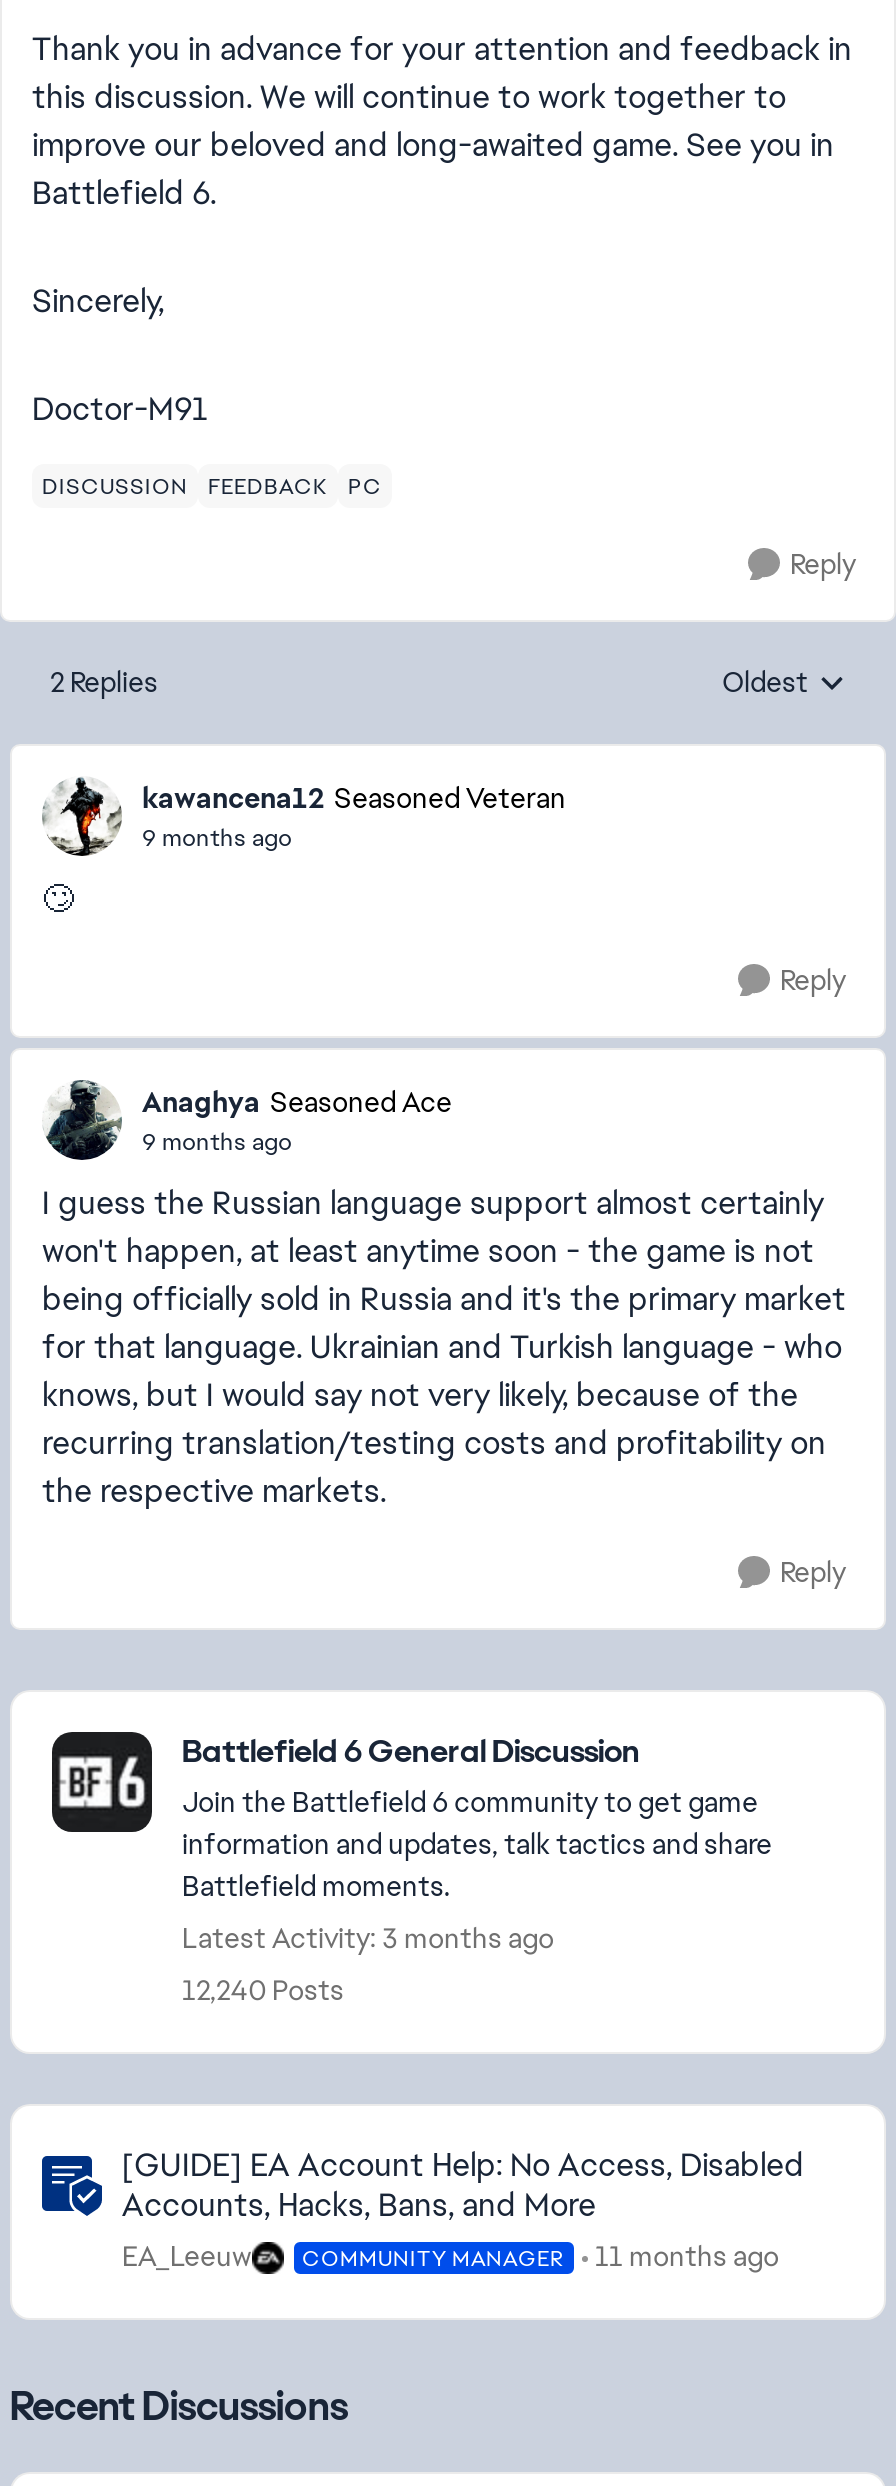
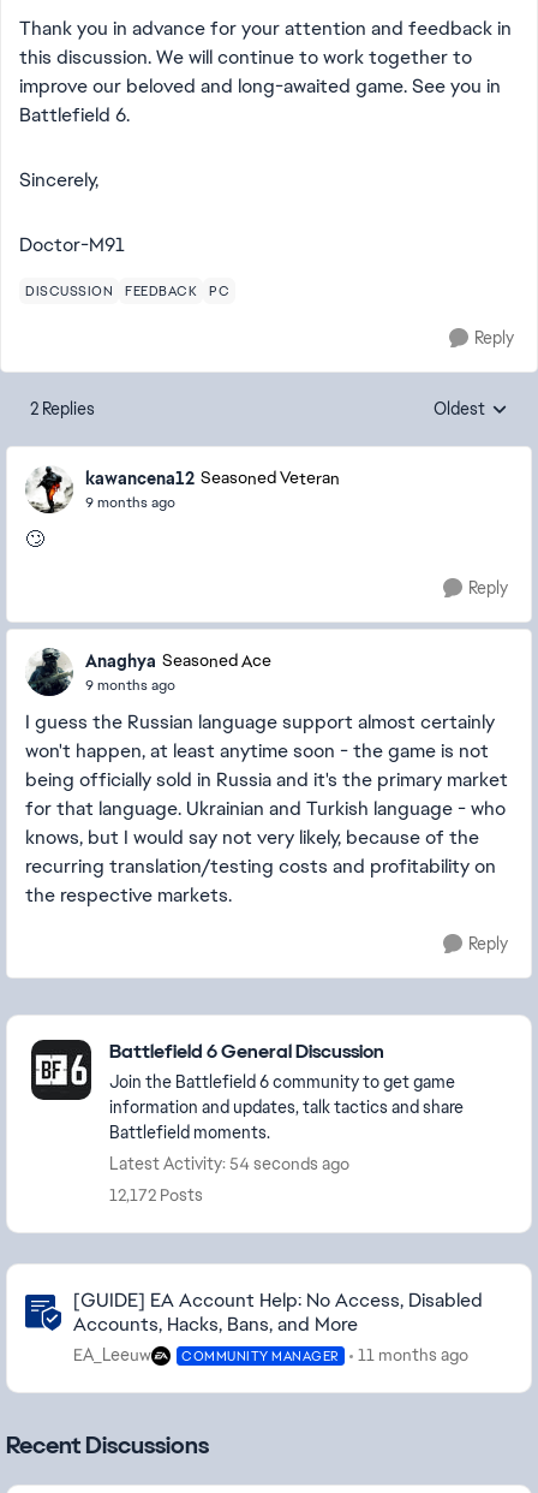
- Latest Activity: 3 months ago
+ Latest Activity: 54 seconds ago

- 12,240 Posts
+ 12,172 Posts
